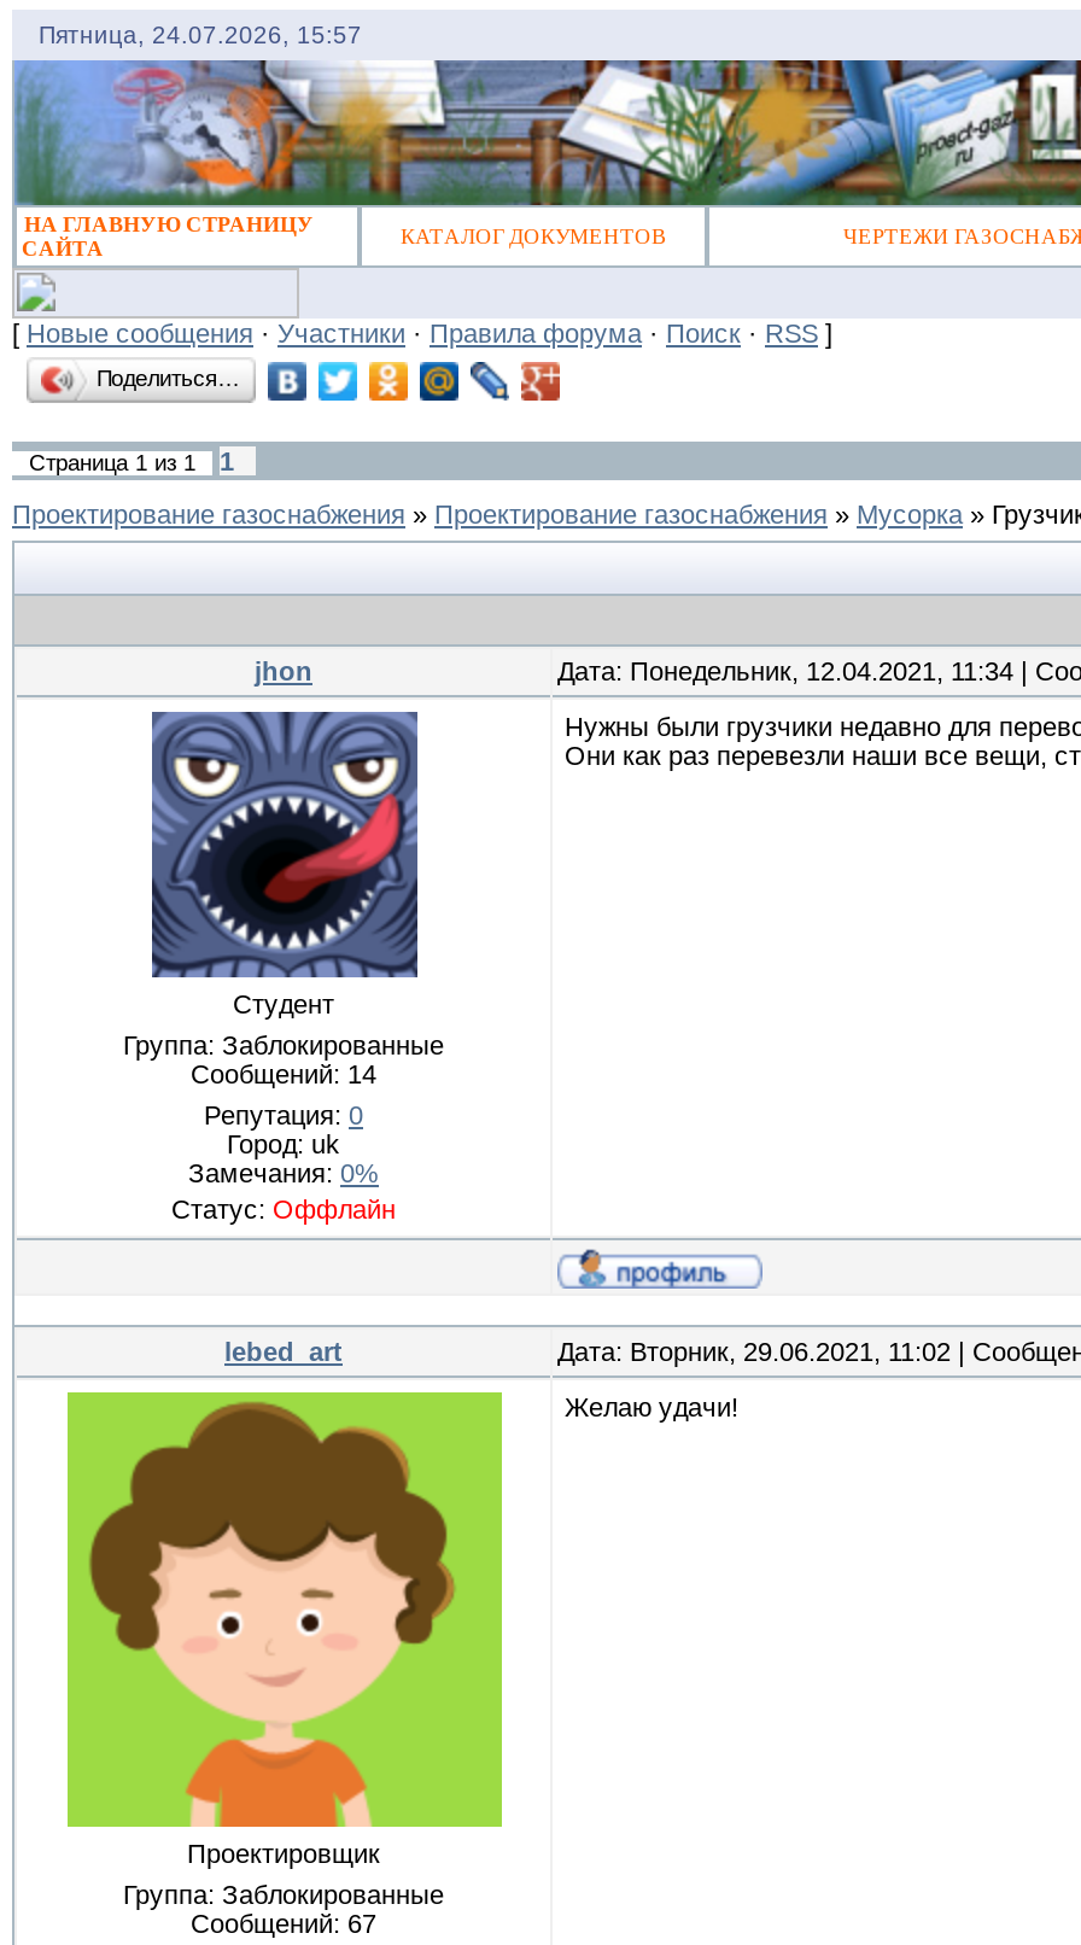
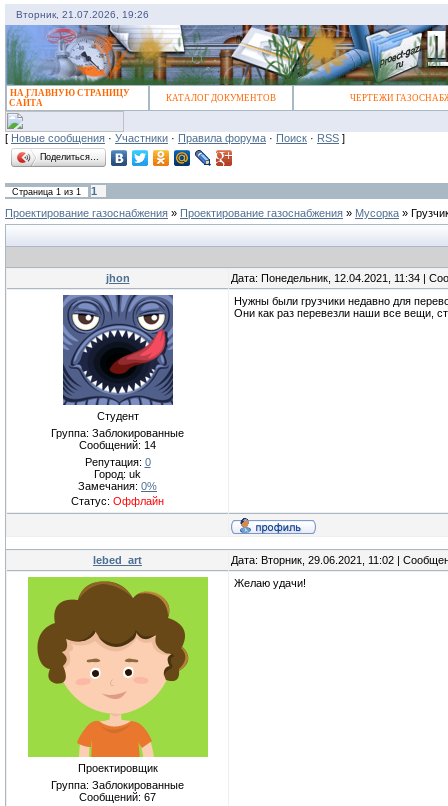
- Пятница, 24.07.2026, 15:57
+ Вторник, 21.07.2026, 19:26
